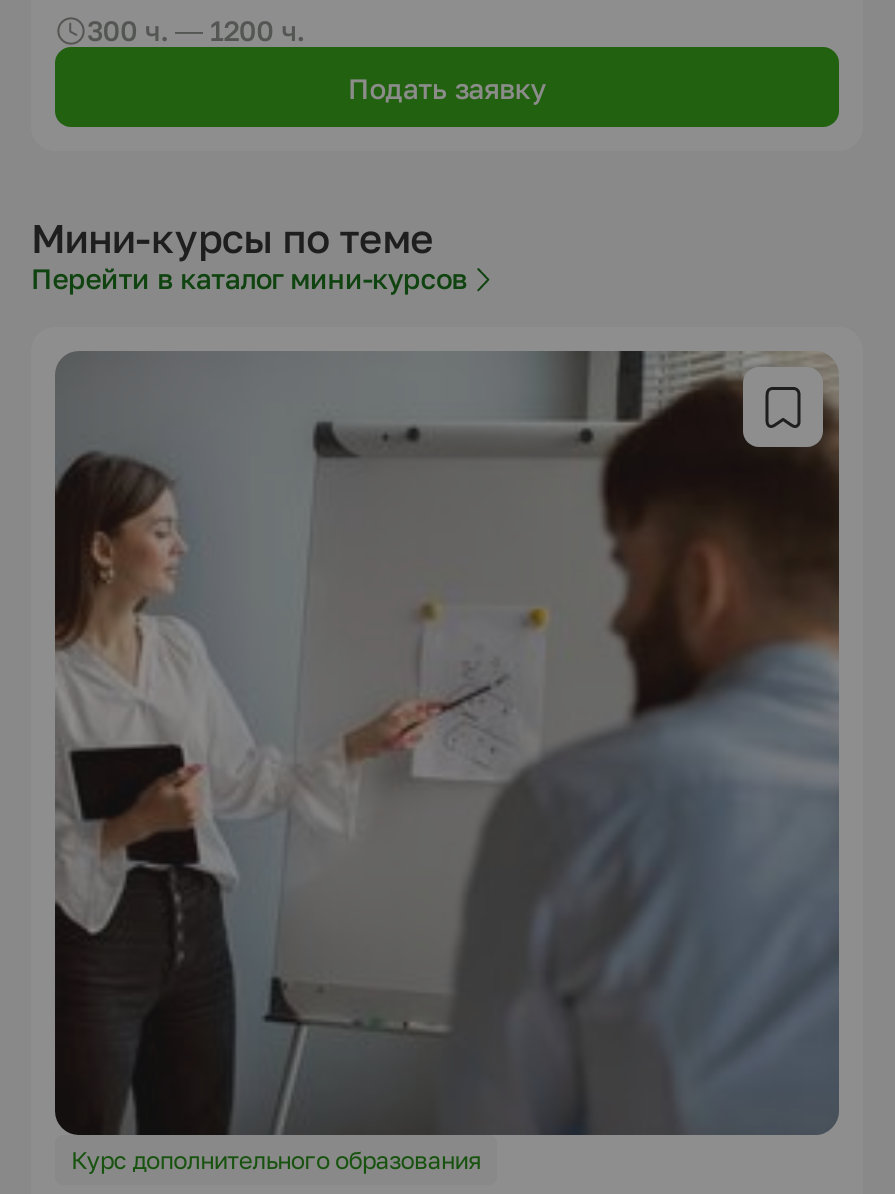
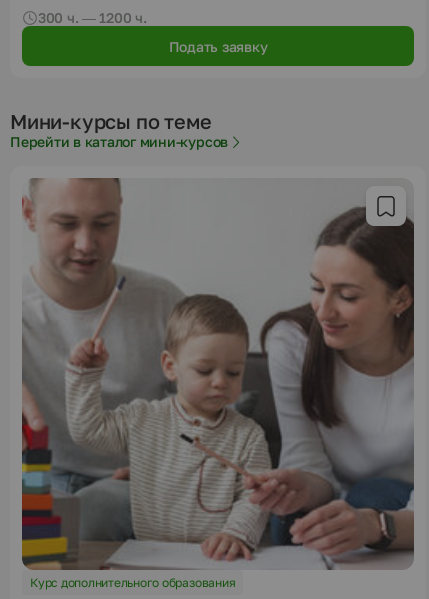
- [image]
+ [image]
